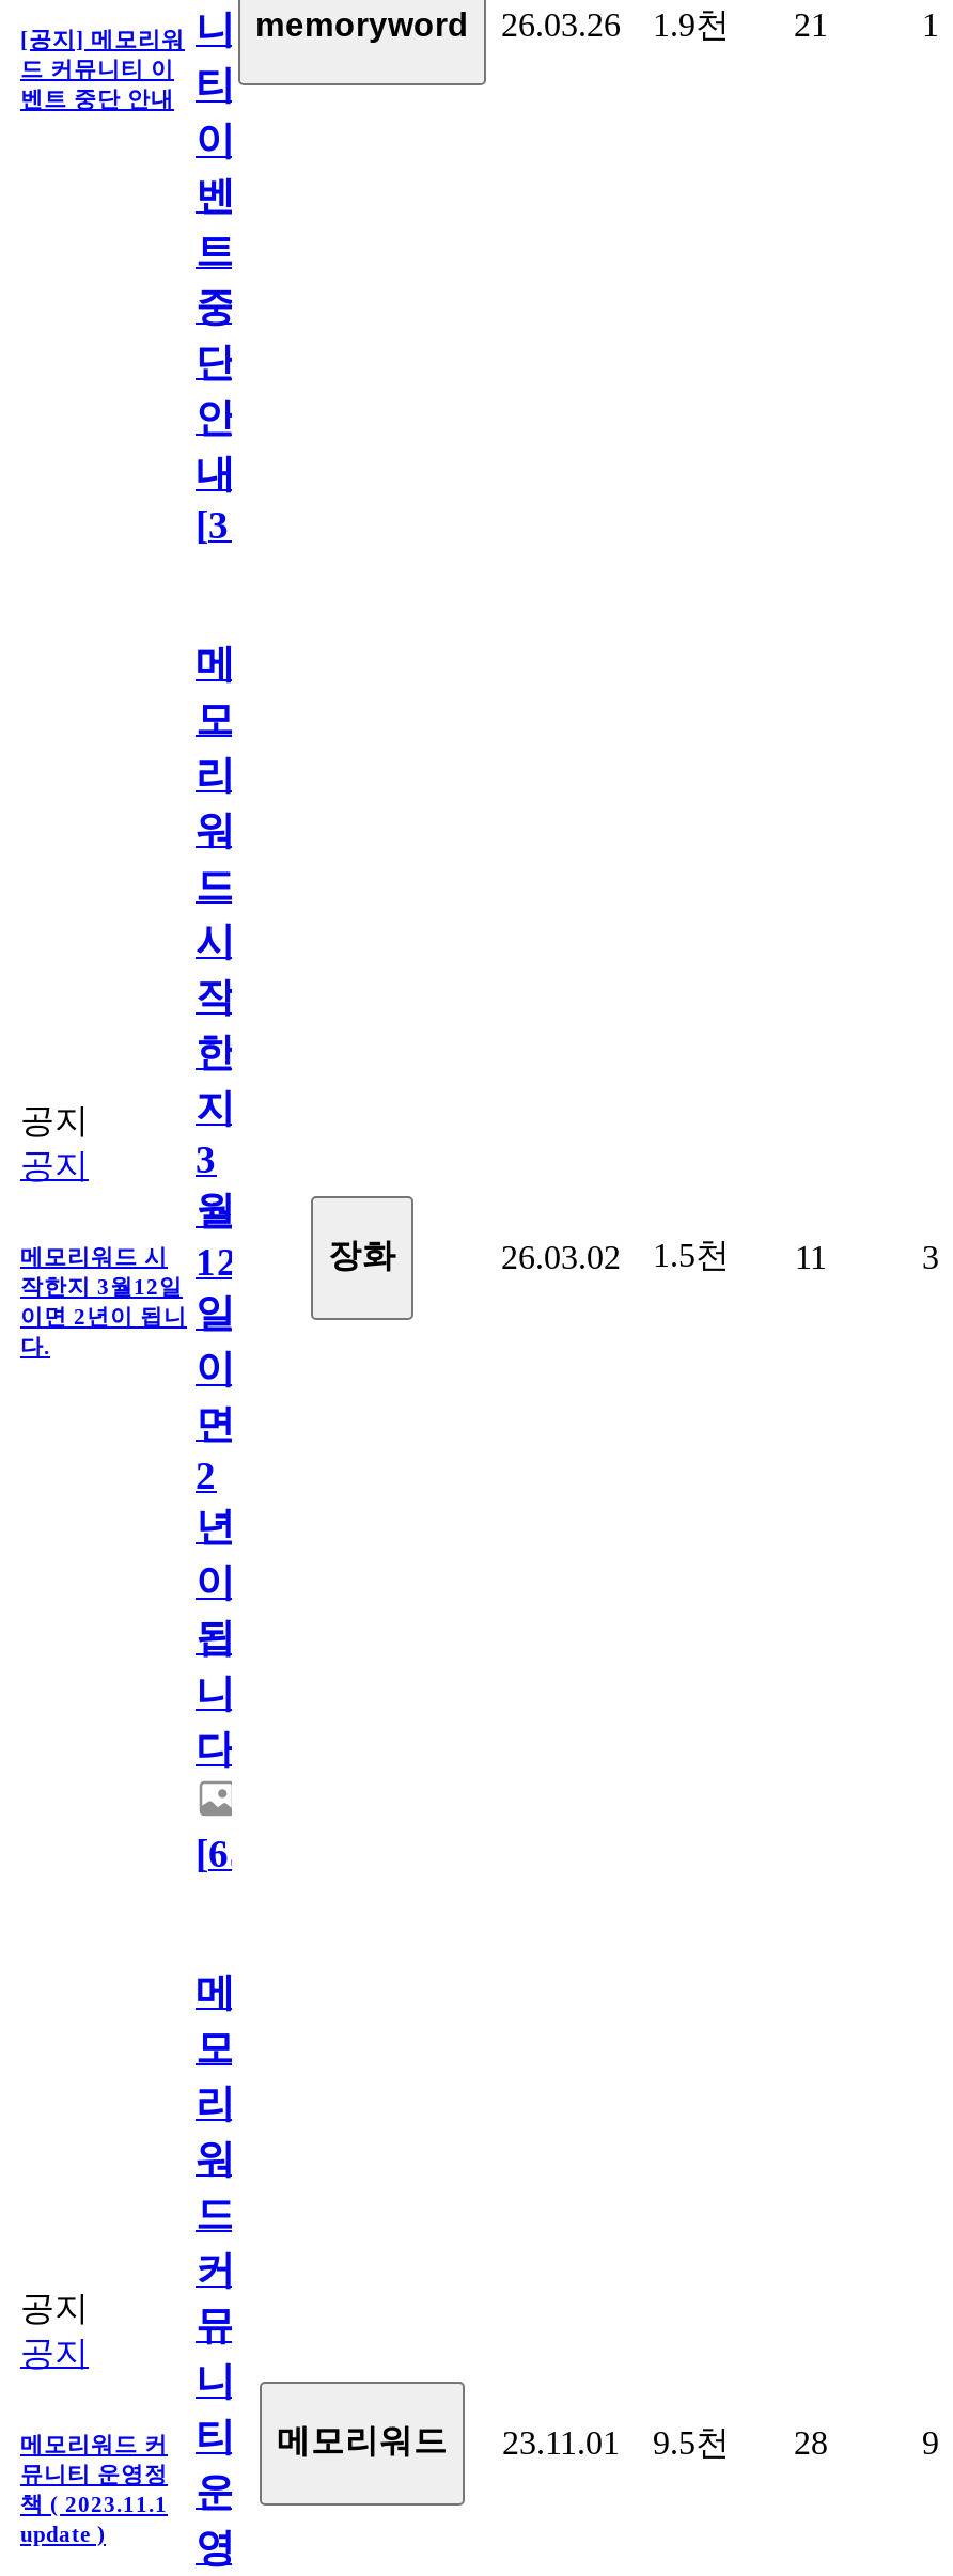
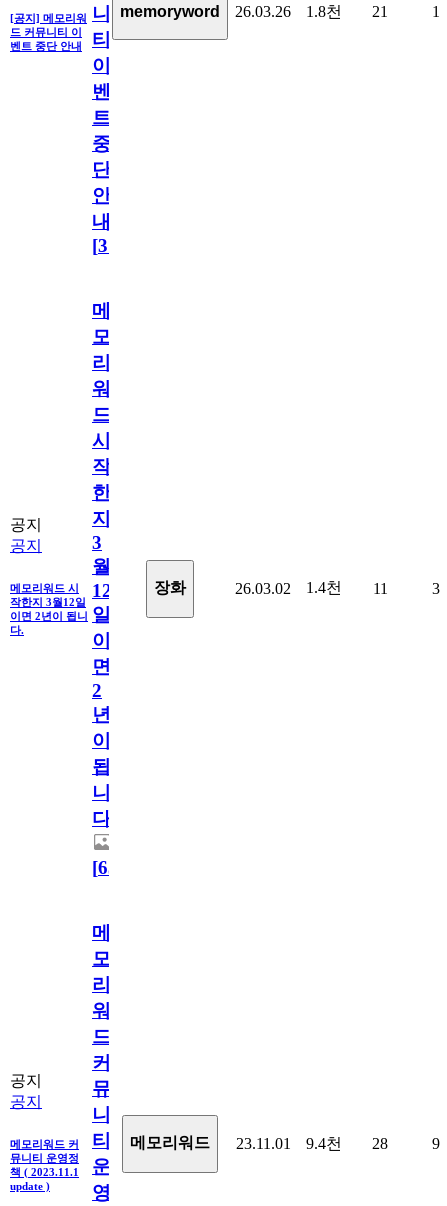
- 1.9천
+ 1.8천

- 26.03.02 1.5천 11
+ 26.03.02 1.4천 11

- 메모리워드 커 티 메모리워드 23.11.01 9.5천 28
+ 메모리워드 커 티 메모리워드 23.11.01 9.4천 28
